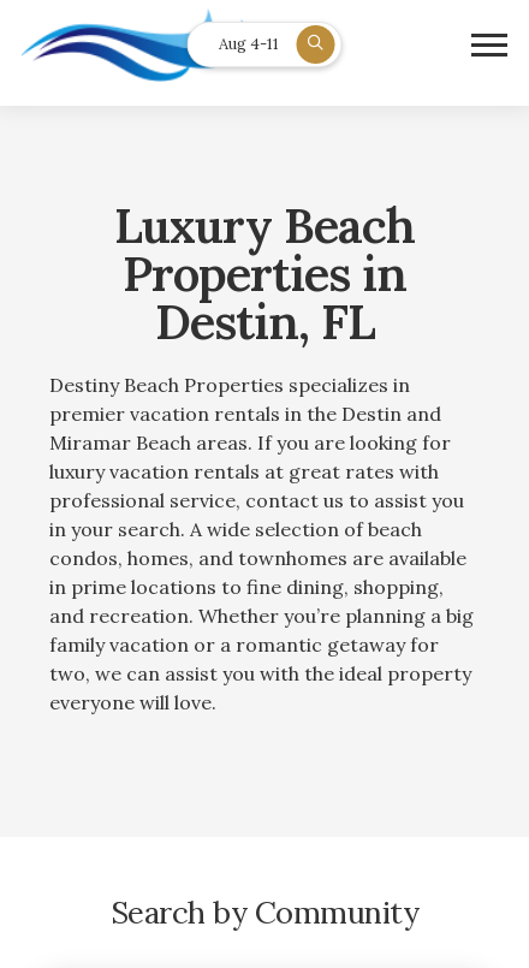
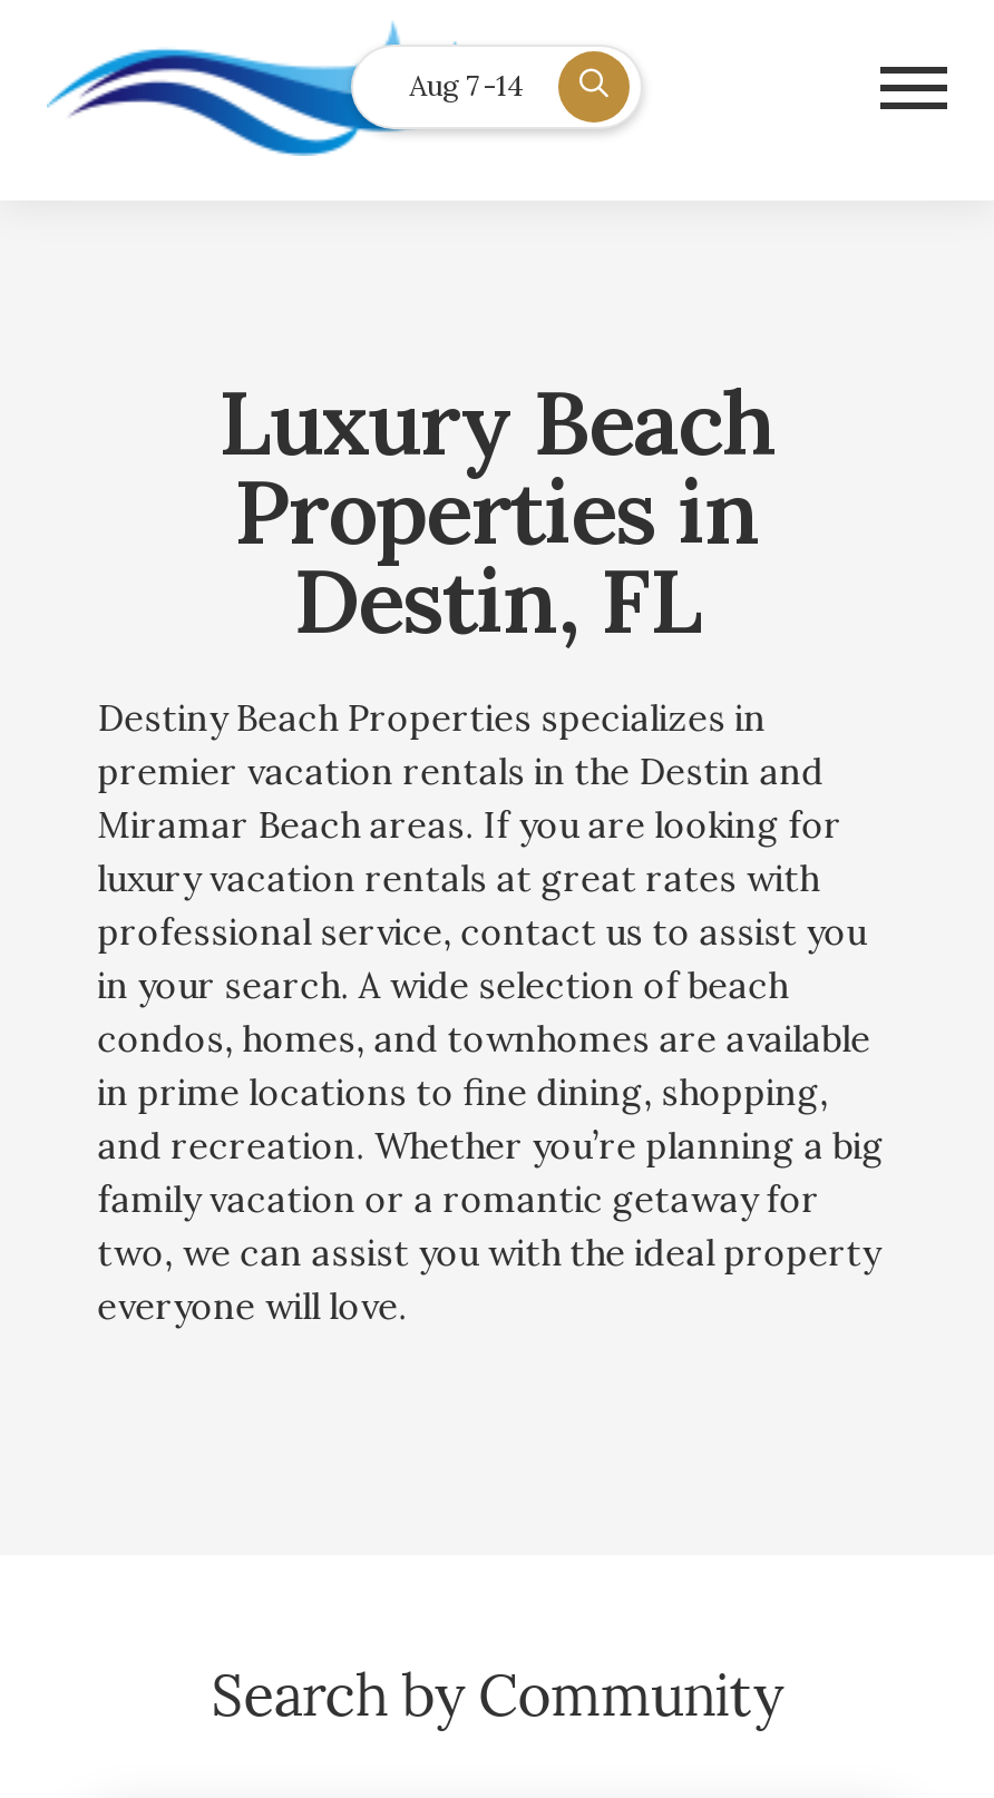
- Aug 4-11
+ Aug 7-14
